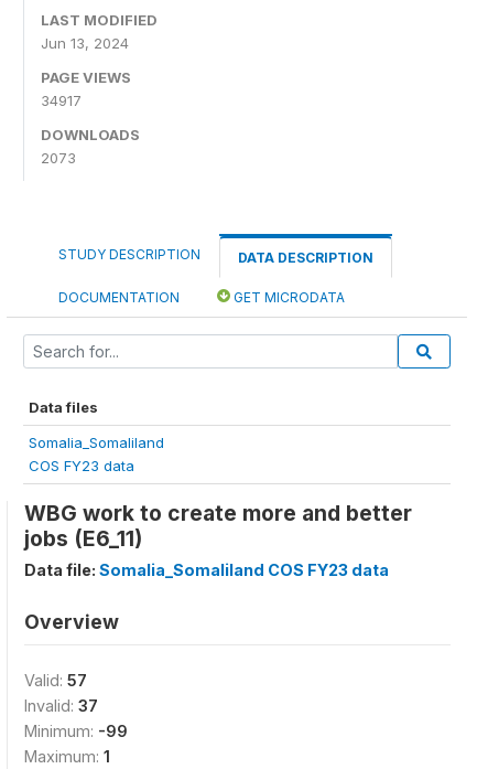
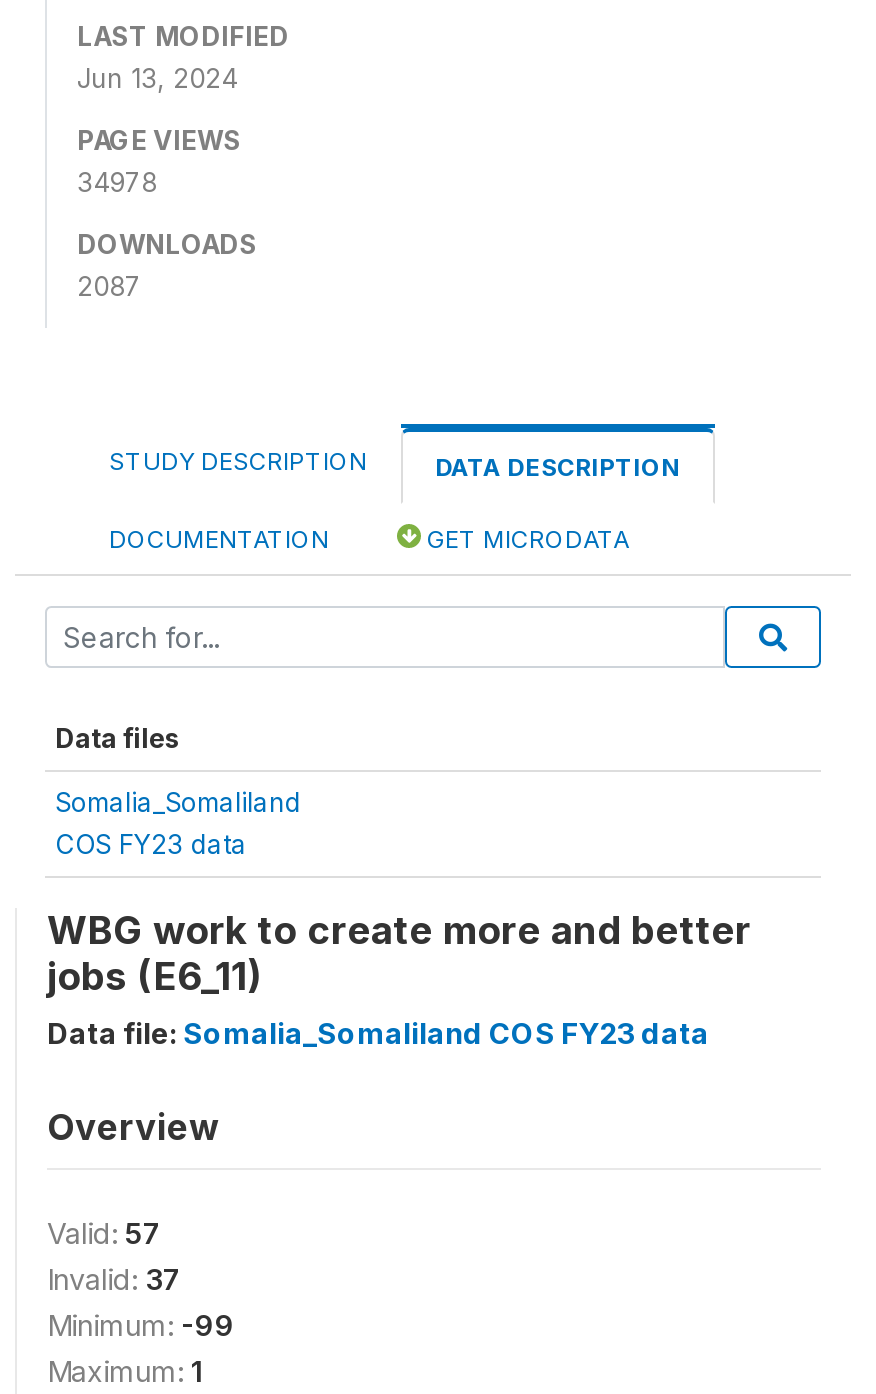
- 34917
+ 34978

- 2073
+ 2087
